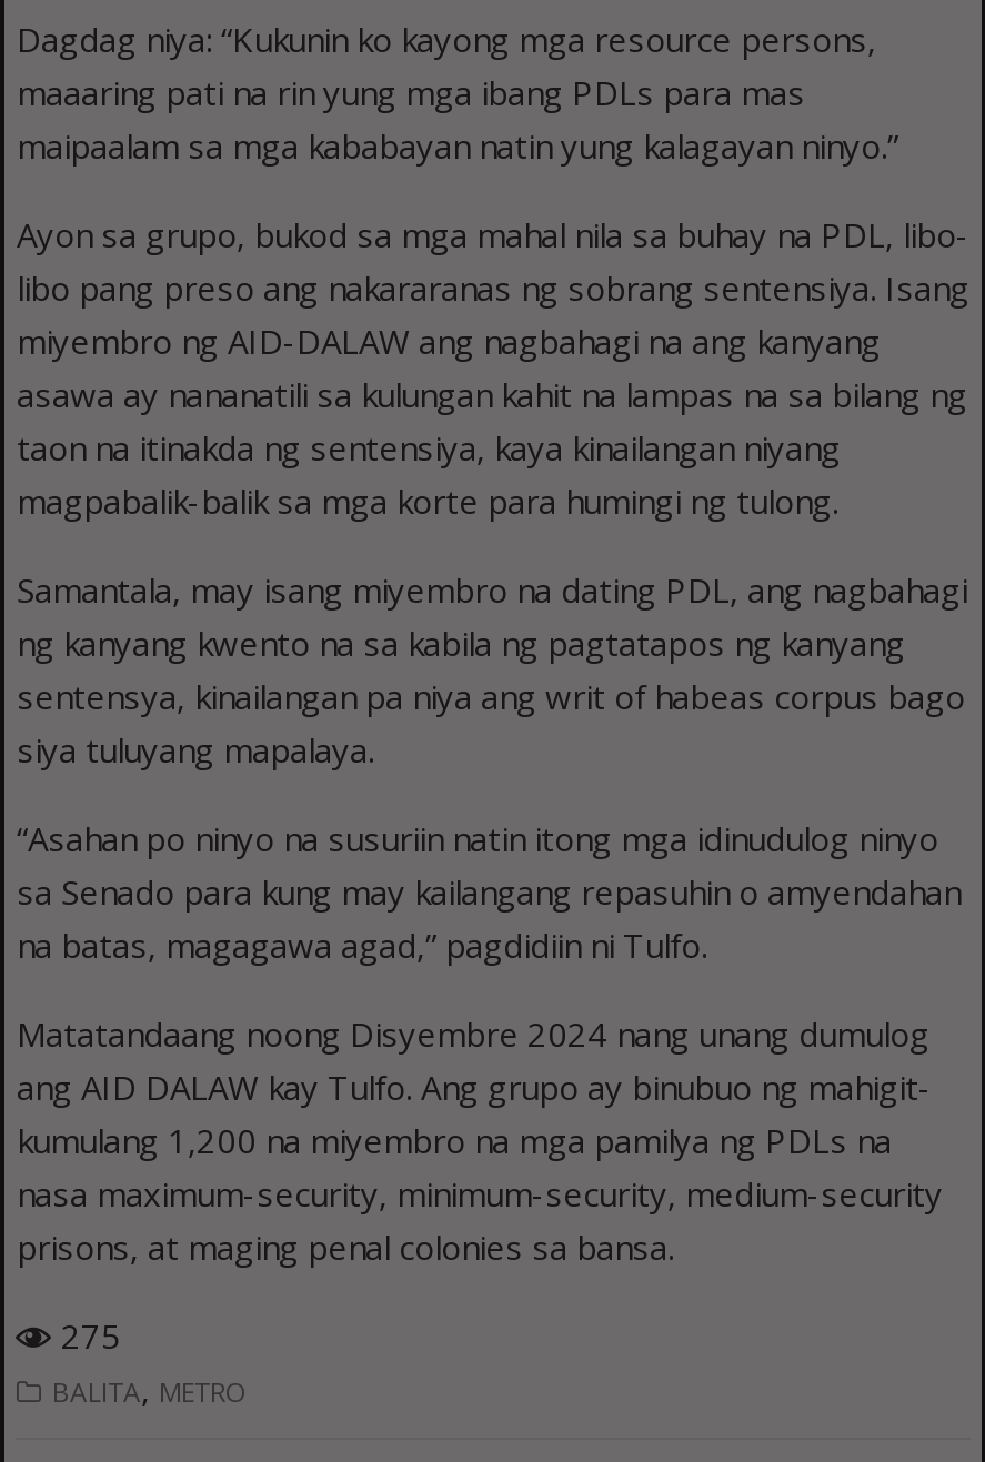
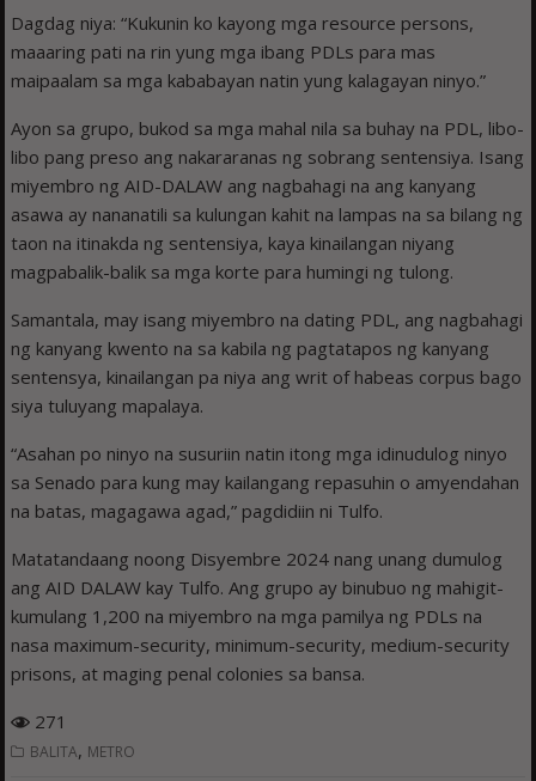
- 275
+ 271
